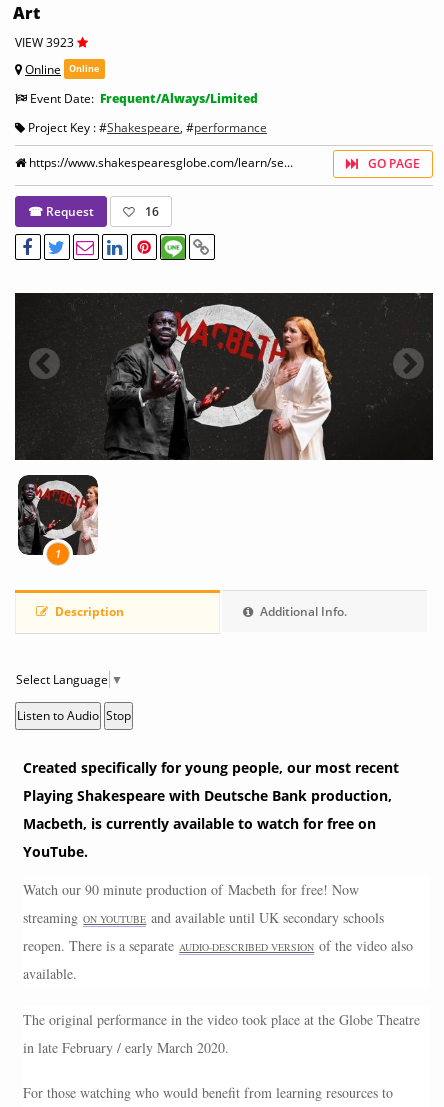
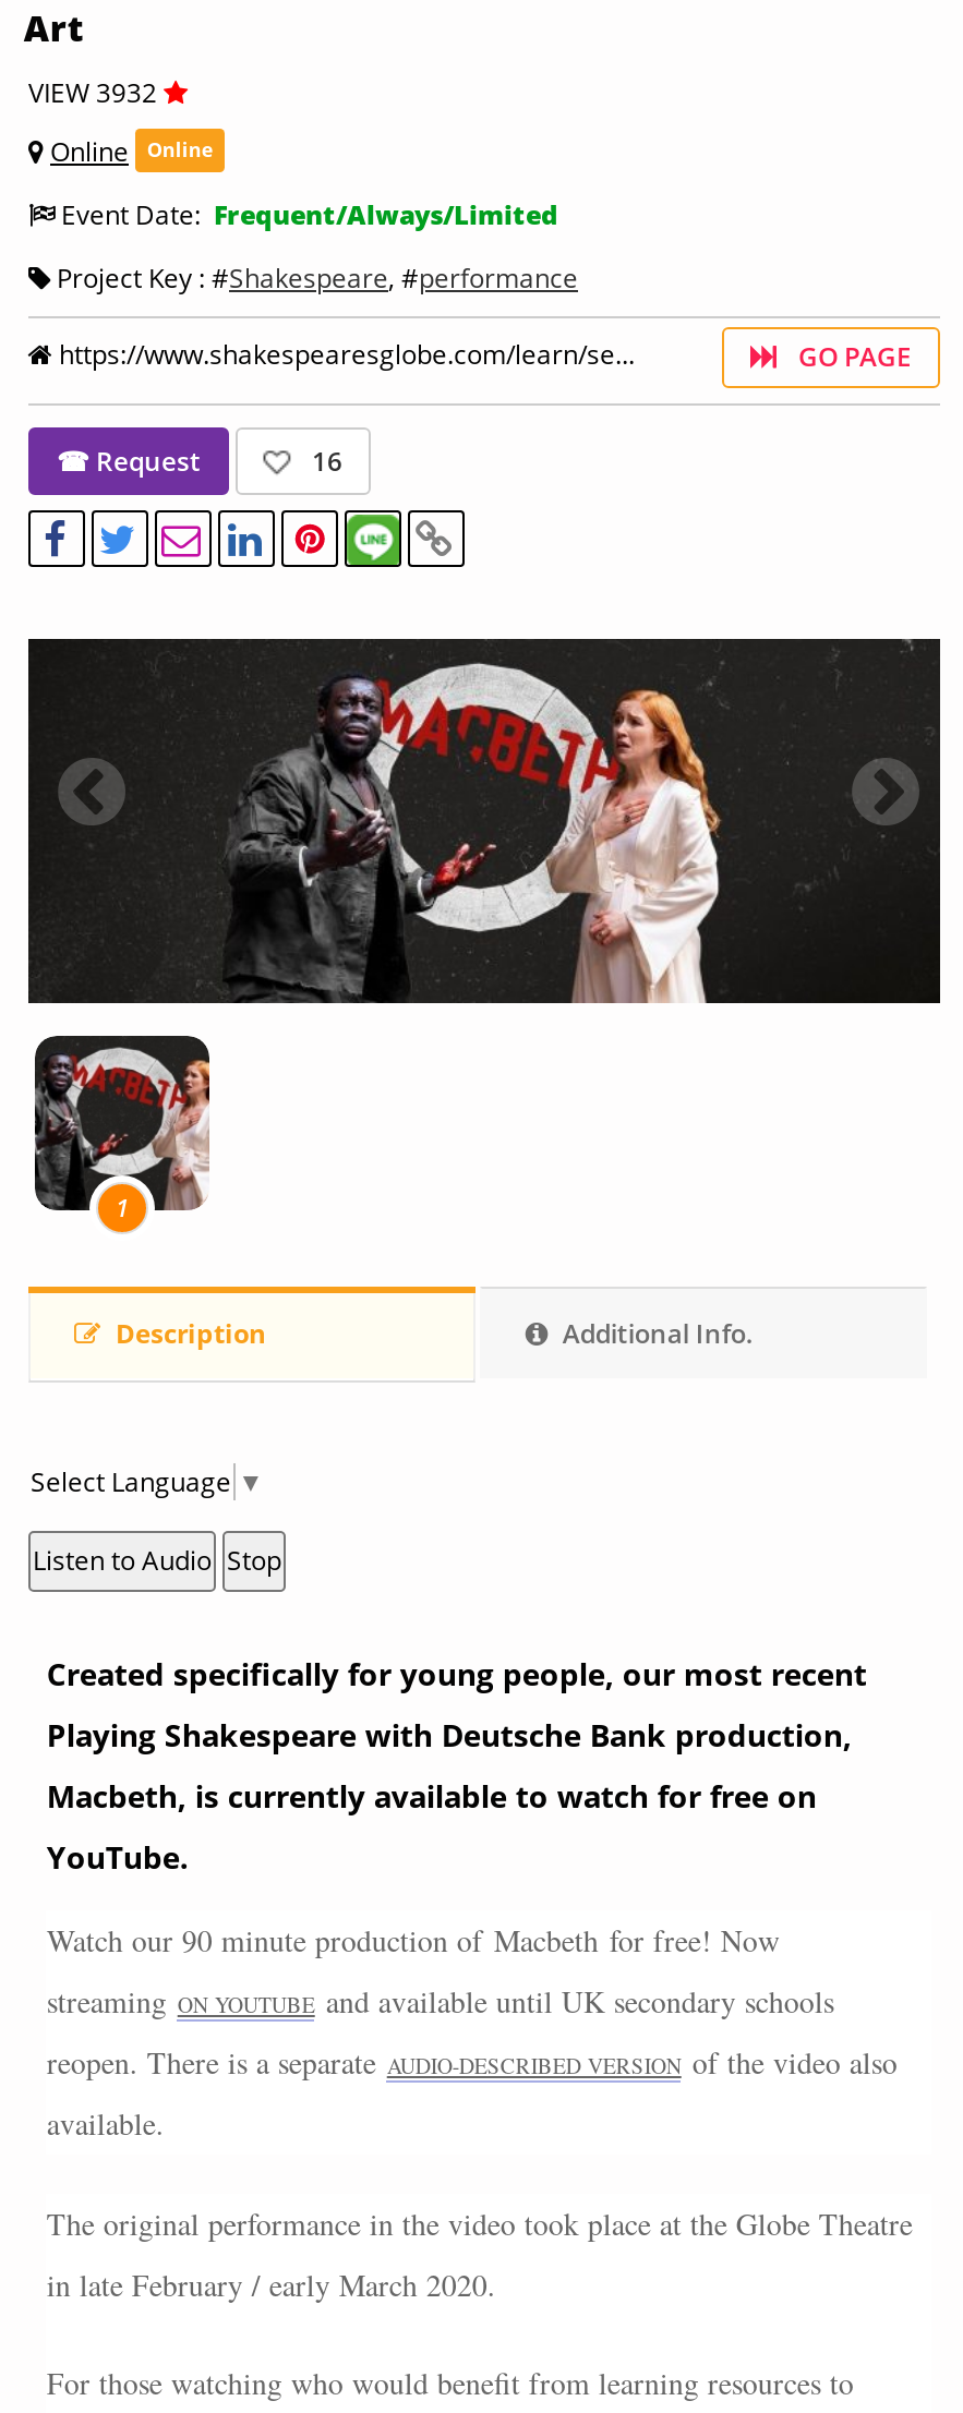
- VIEW 3923
+ VIEW 3932
